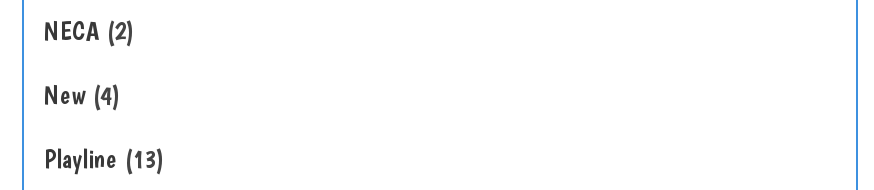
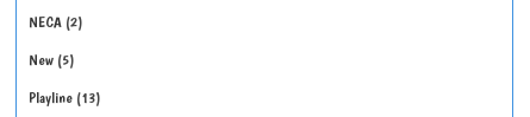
- New 4
+ New 5
